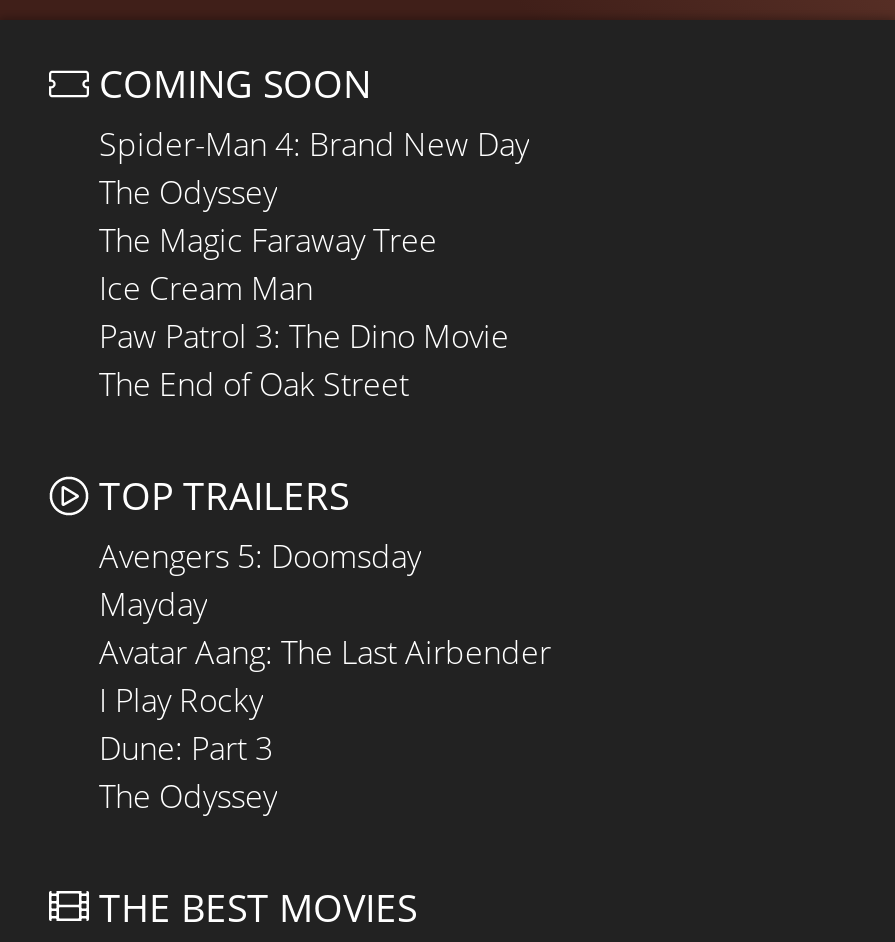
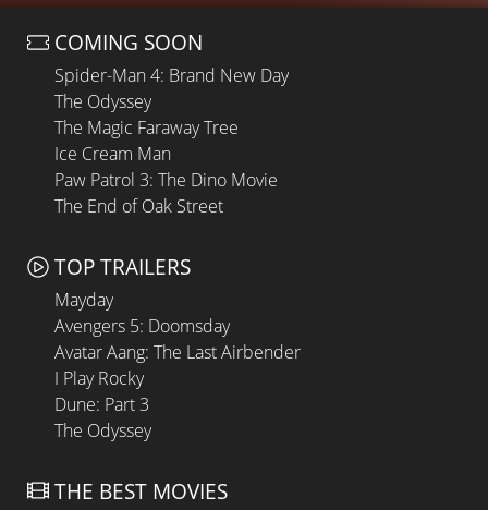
moved down: Avengers 5: Doomsday

moved up: Mayday
